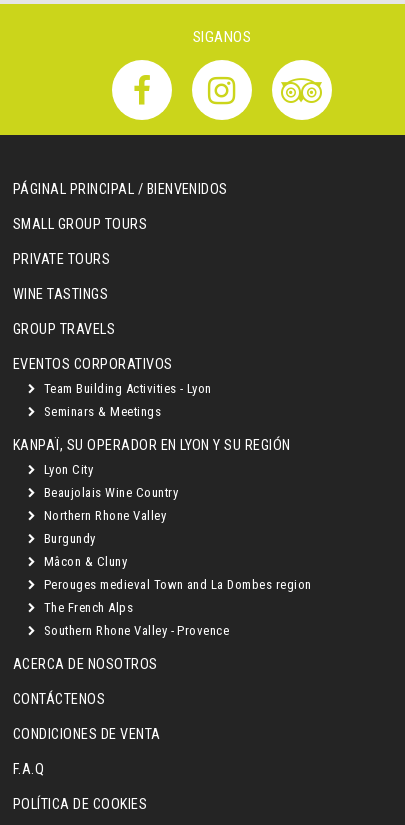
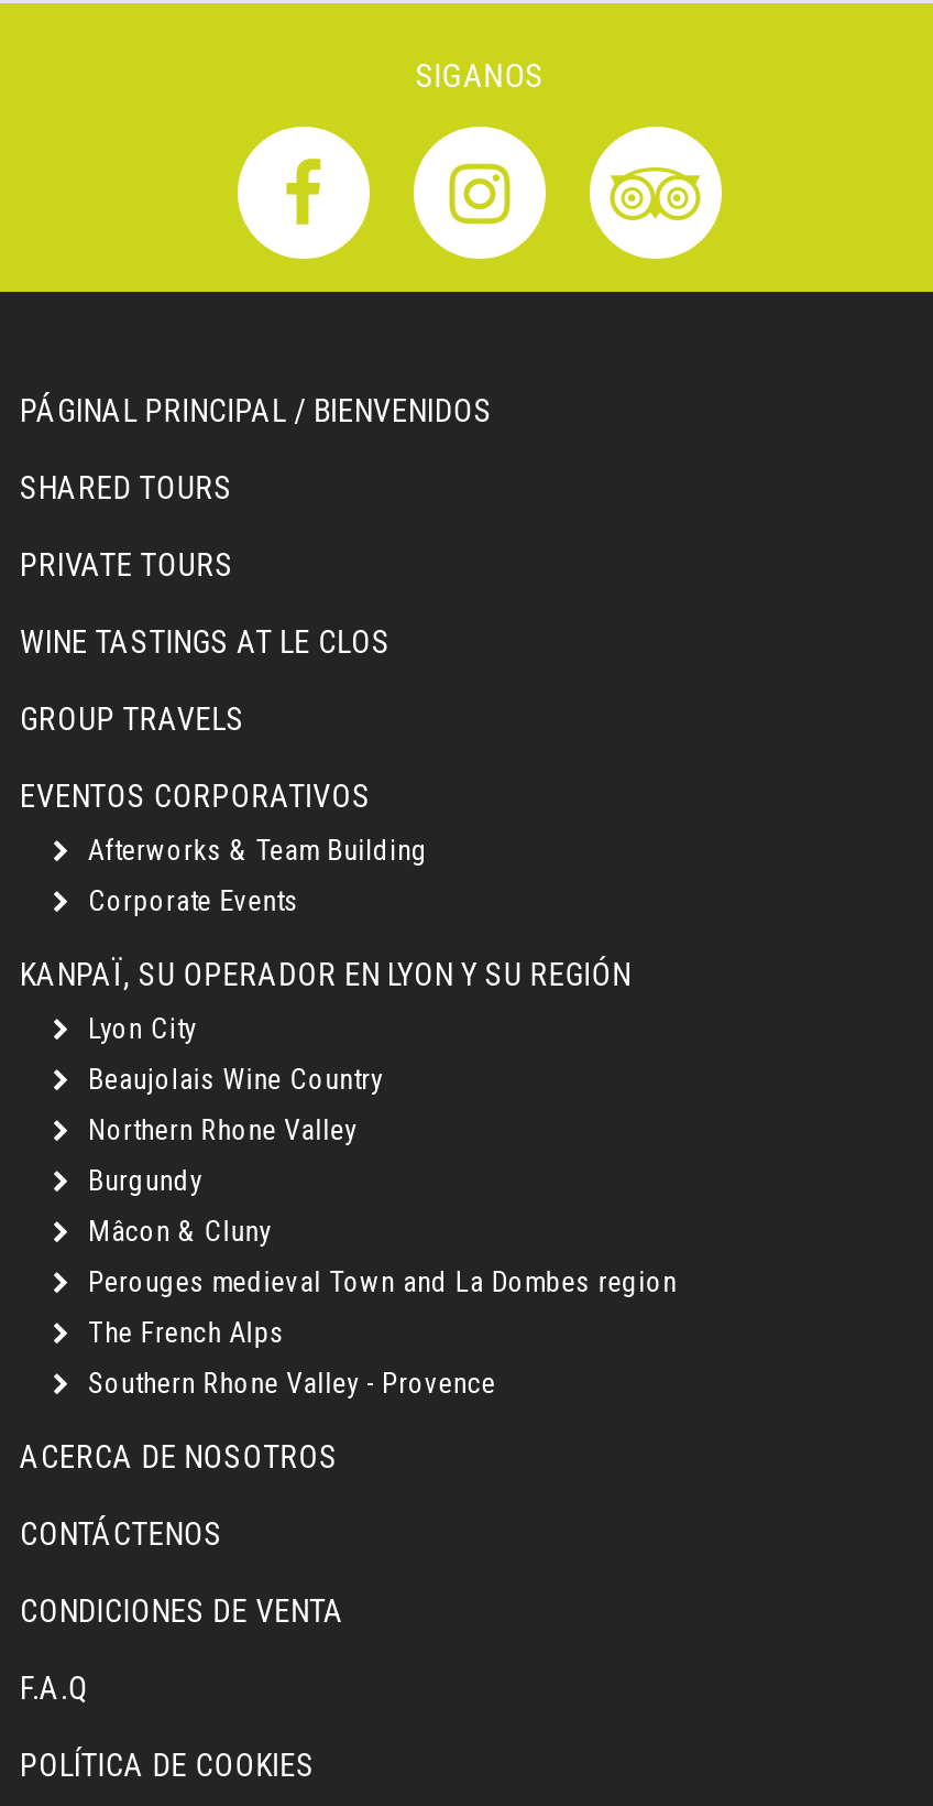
- SMALL GROUP TOURS
+ SHARED TOURS

- WINE TASTINGS
+ WINE TASTINGS AT LE CLOS

- Team Building Activities - Lyon
+ Afterworks & Team Building

- Seminars & Meetings
+ Corporate Events
